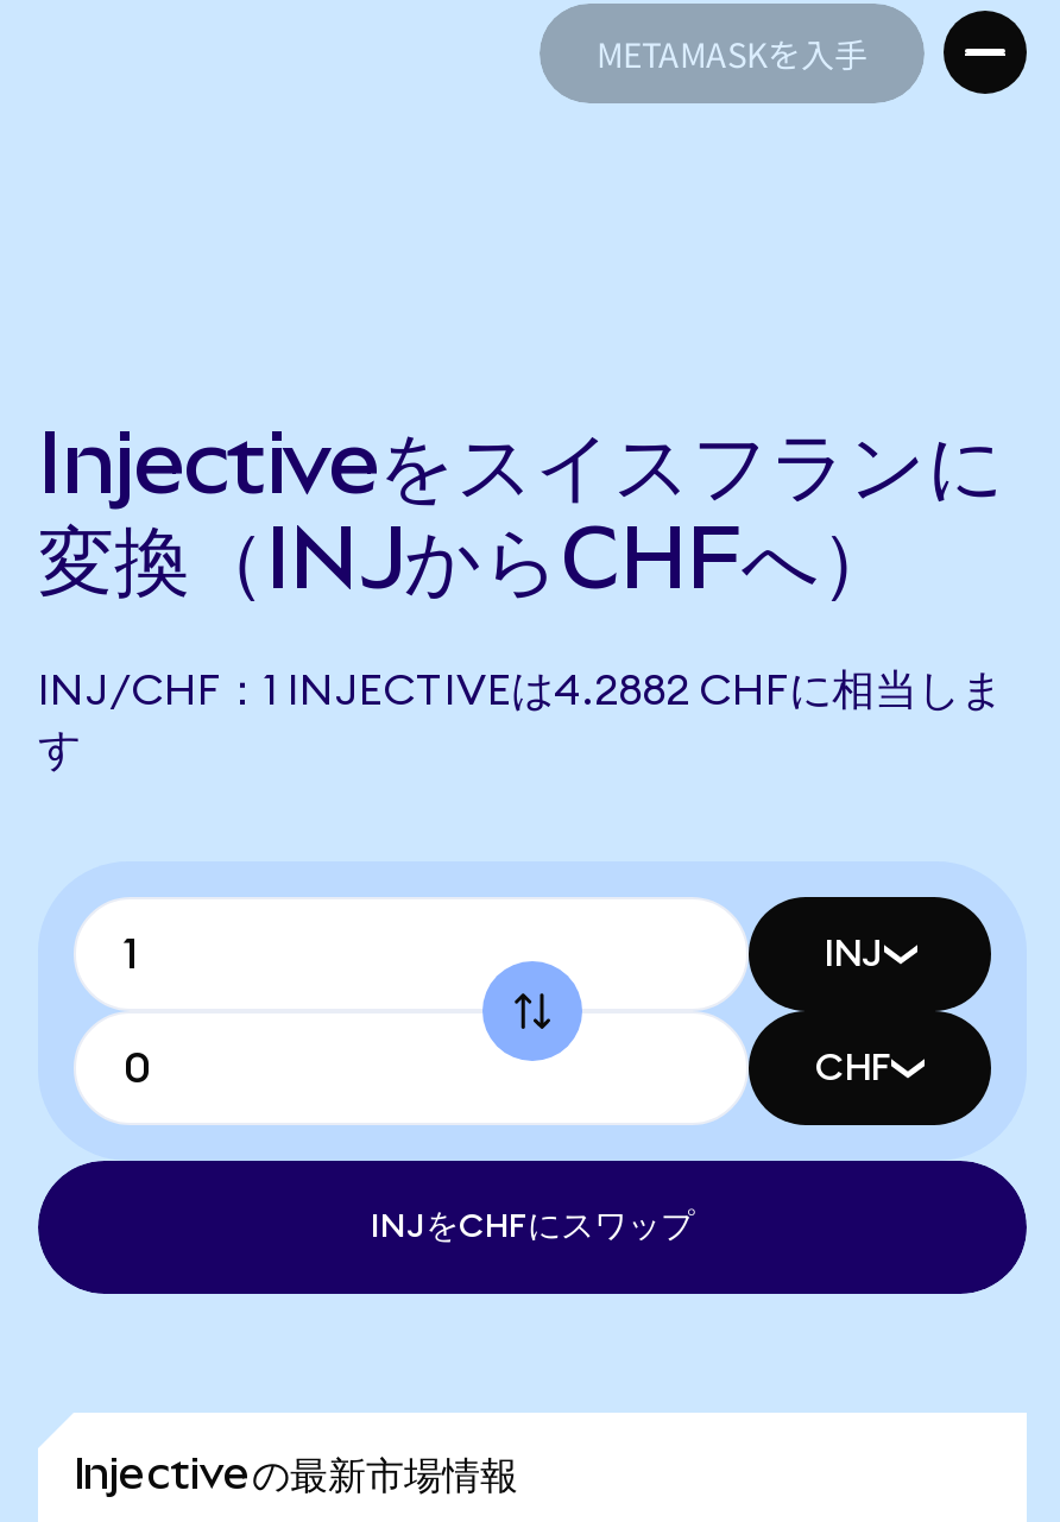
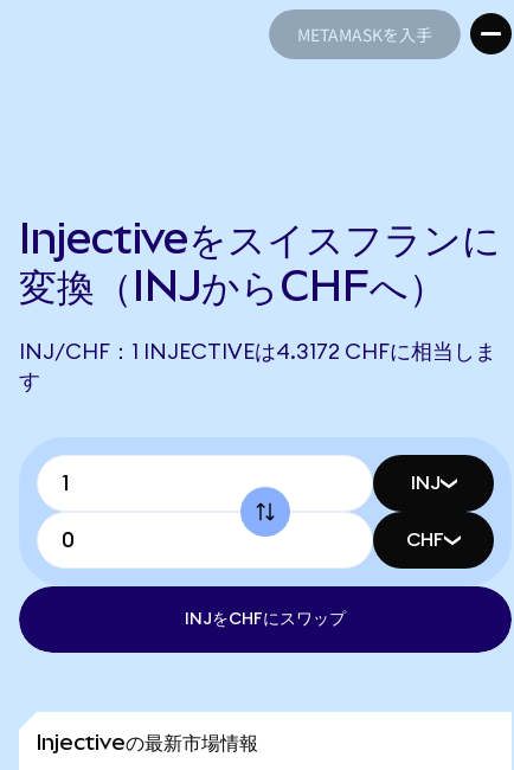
- INJ/CHF：1 INJECTIVEは4.2882 CHFに相当しま
+ INJ/CHF：1 INJECTIVEは4.3172 CHFに相当しま
